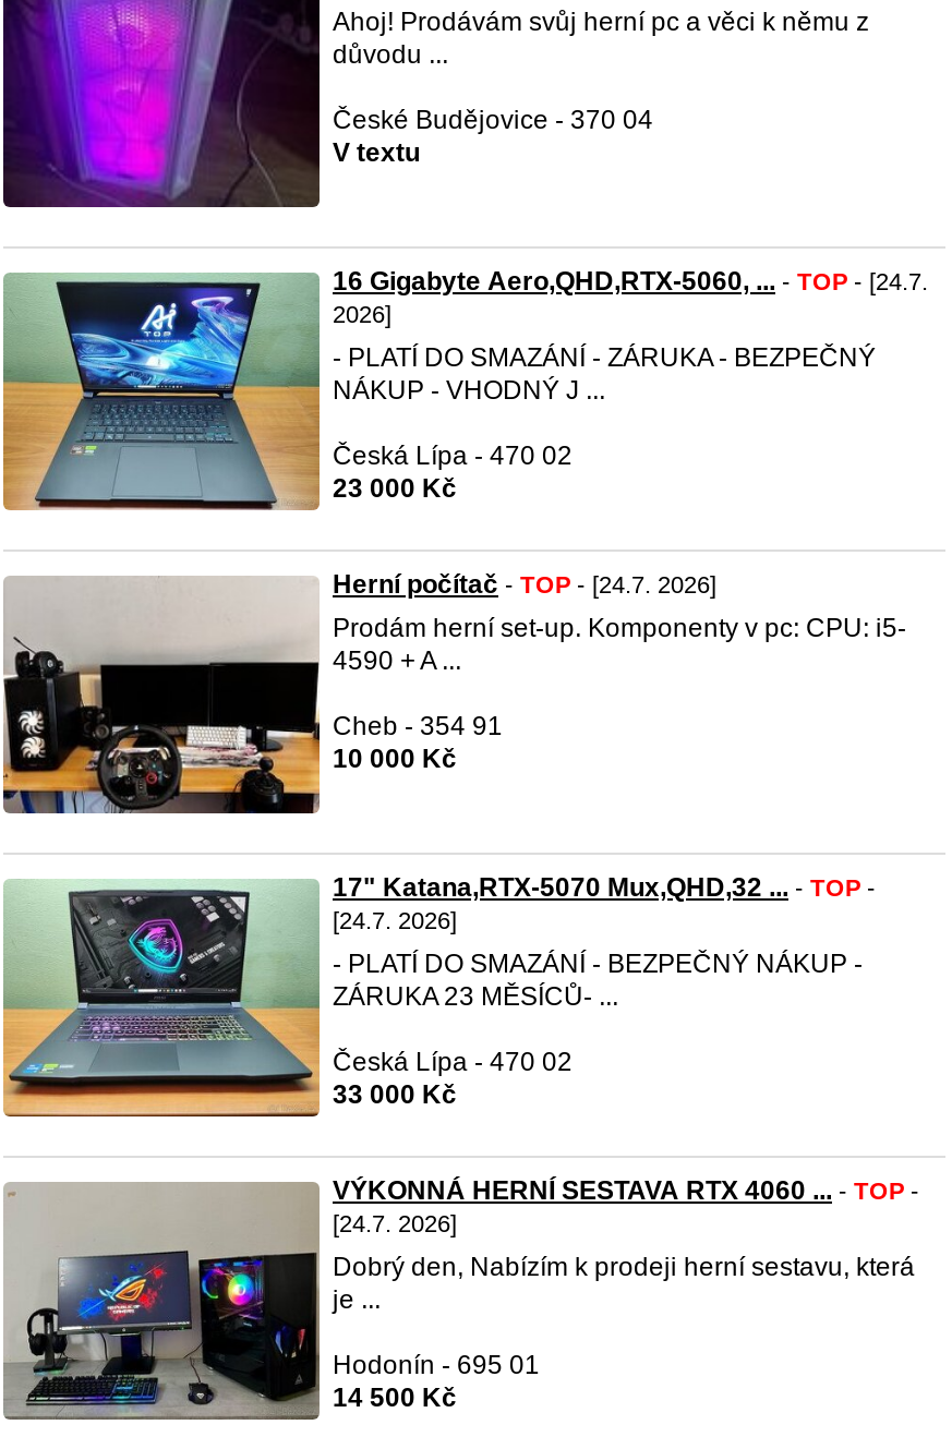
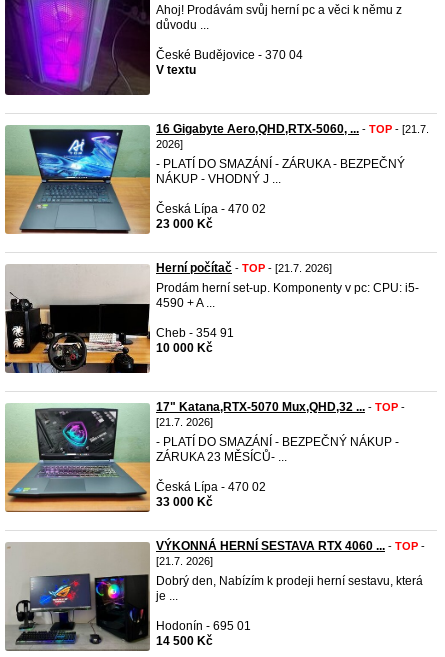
- 16 Gigabyte Aero,QHD,RTX-5060, ... - TOP - [24.7.
+ 16 Gigabyte Aero,QHD,RTX-5060, ... - TOP - [21.7.

- Herní počítač - TOP - [24.7. 2026]
+ Herní počítač - TOP - [21.7. 2026]

- [24.7. 2026]
+ [21.7. 2026]

- [24.7. 2026]
+ [21.7. 2026]
